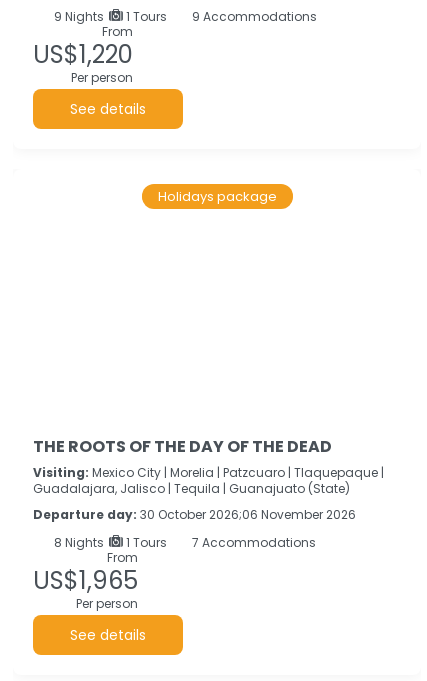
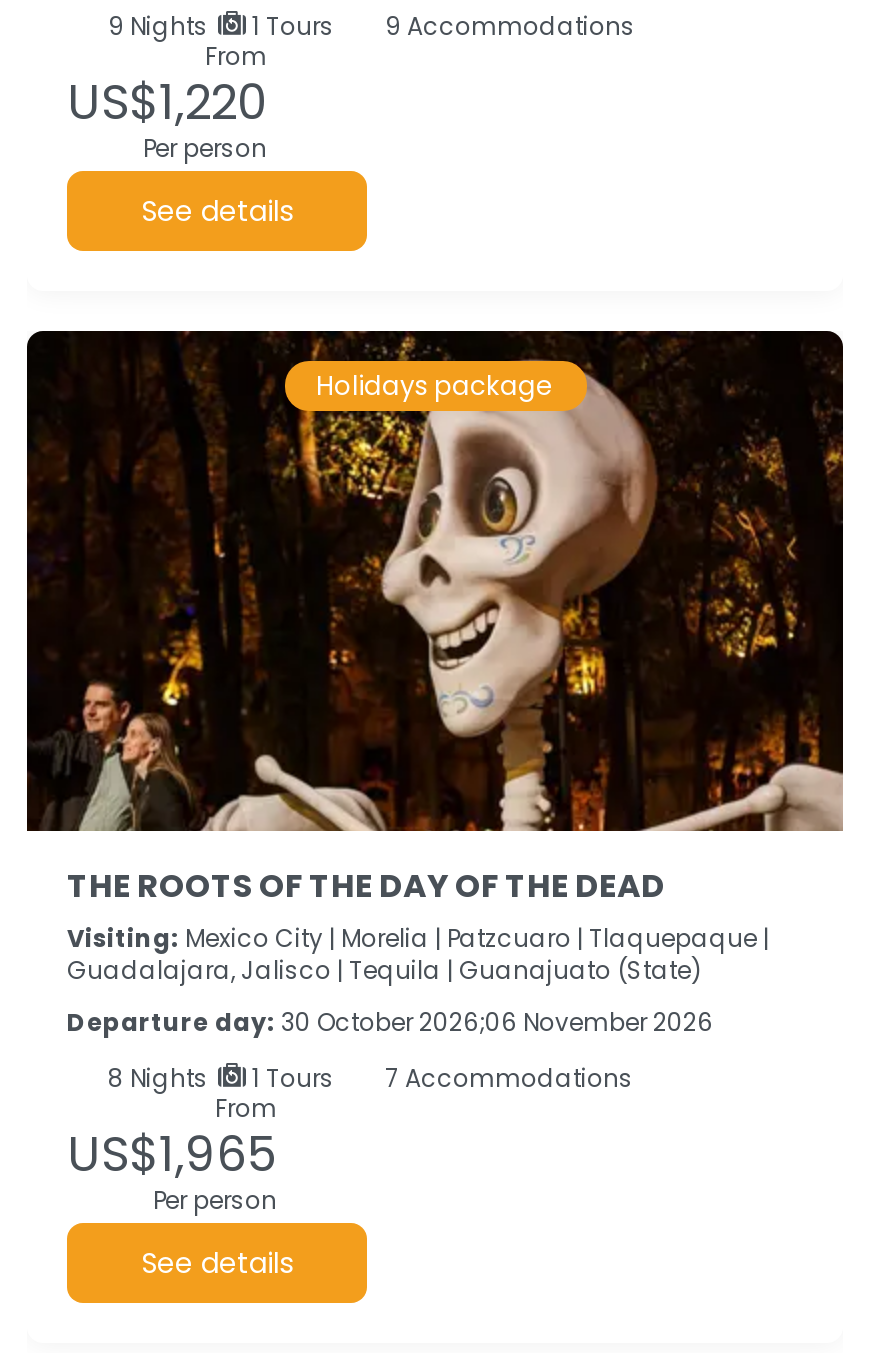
+ [image]
